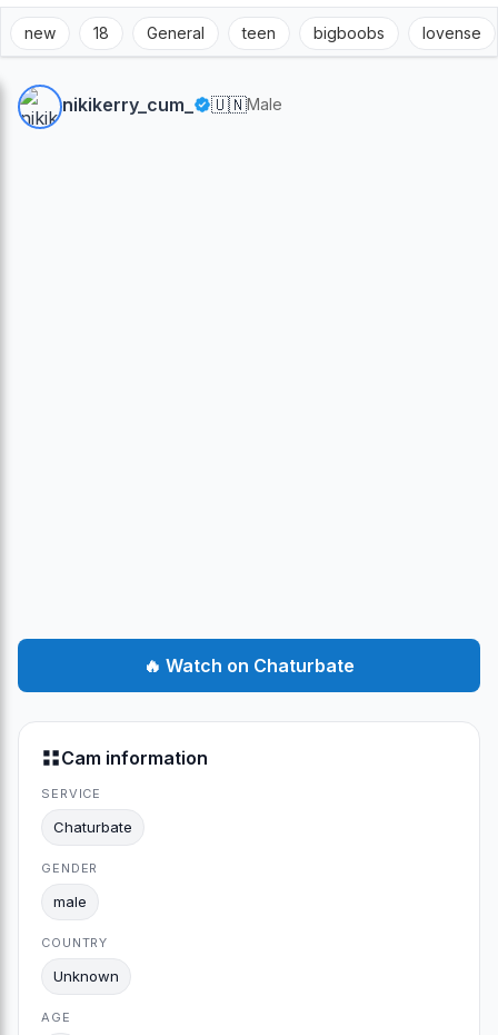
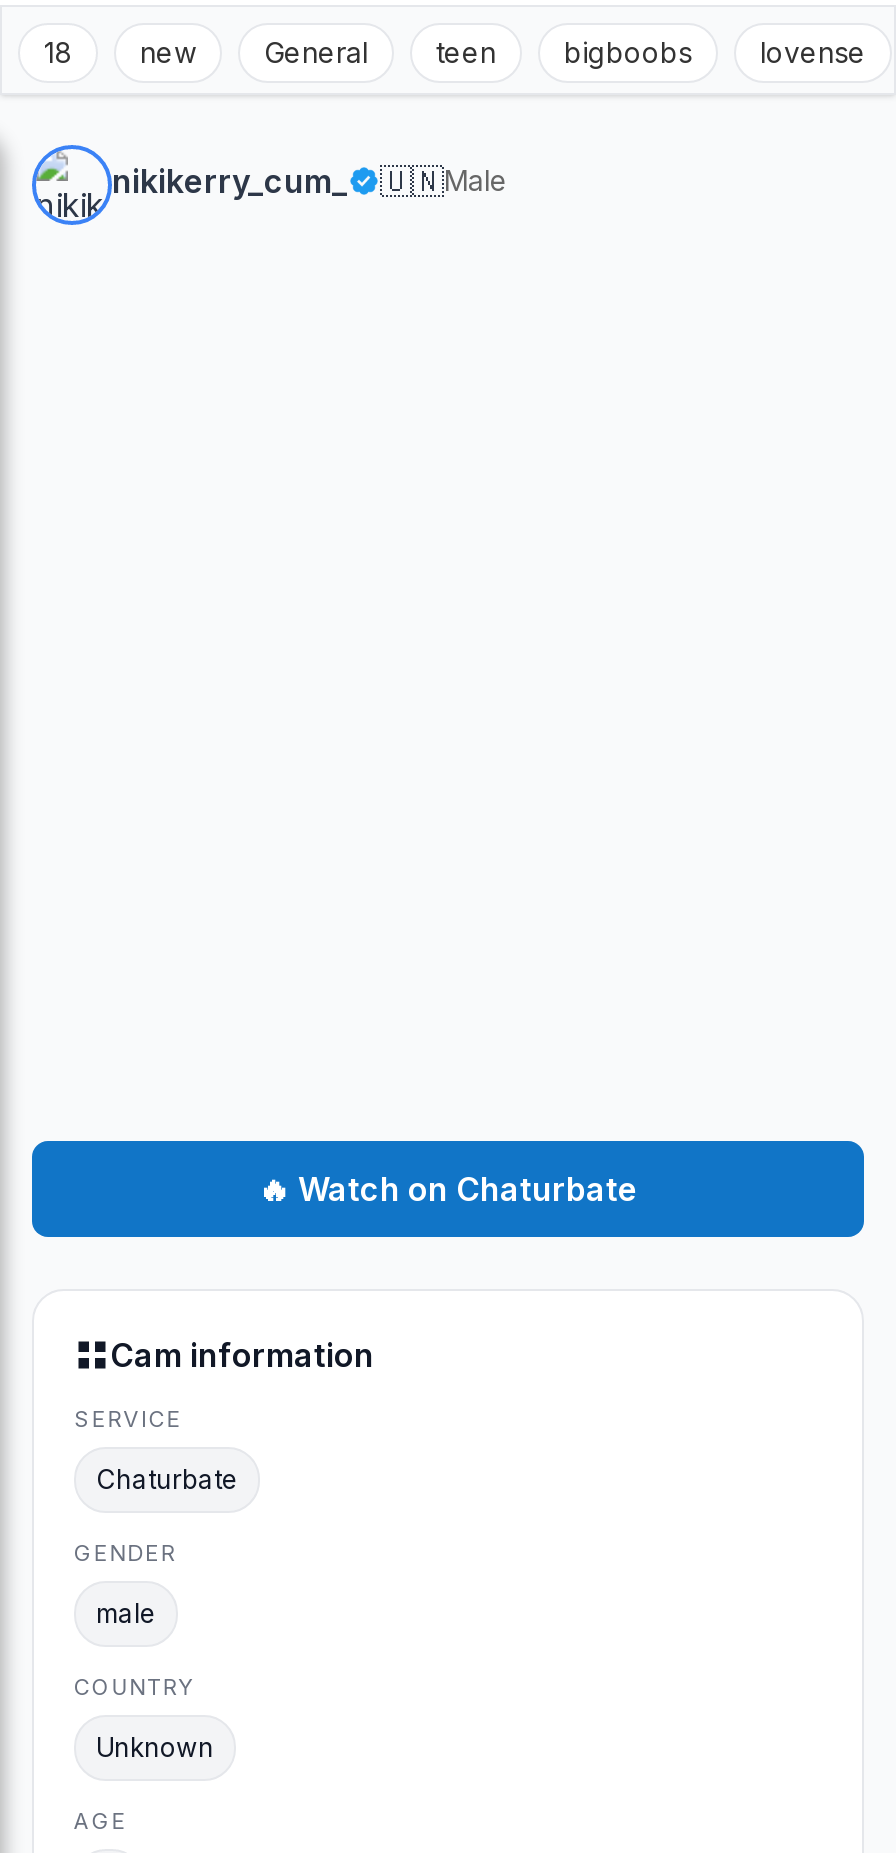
- 18

+ 18
